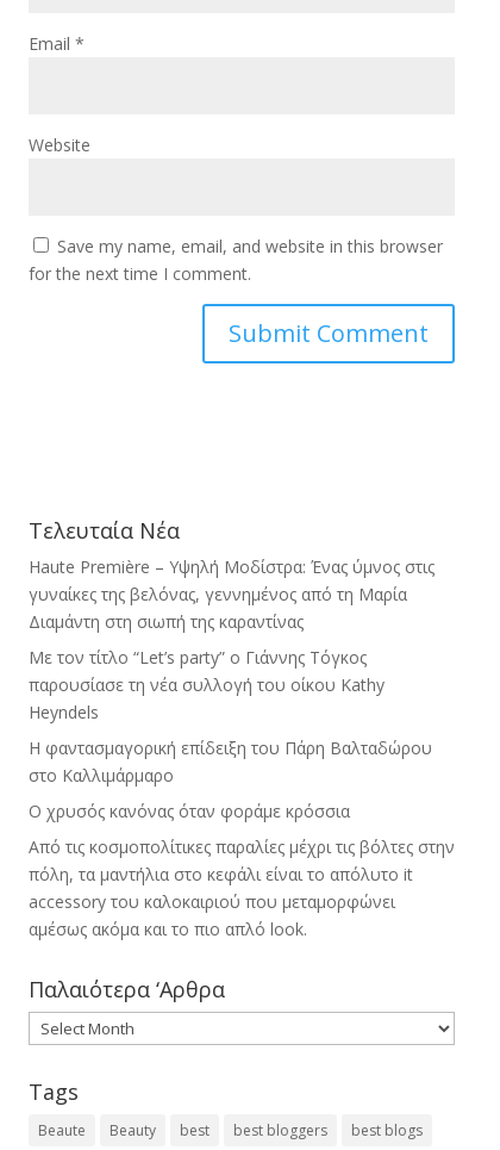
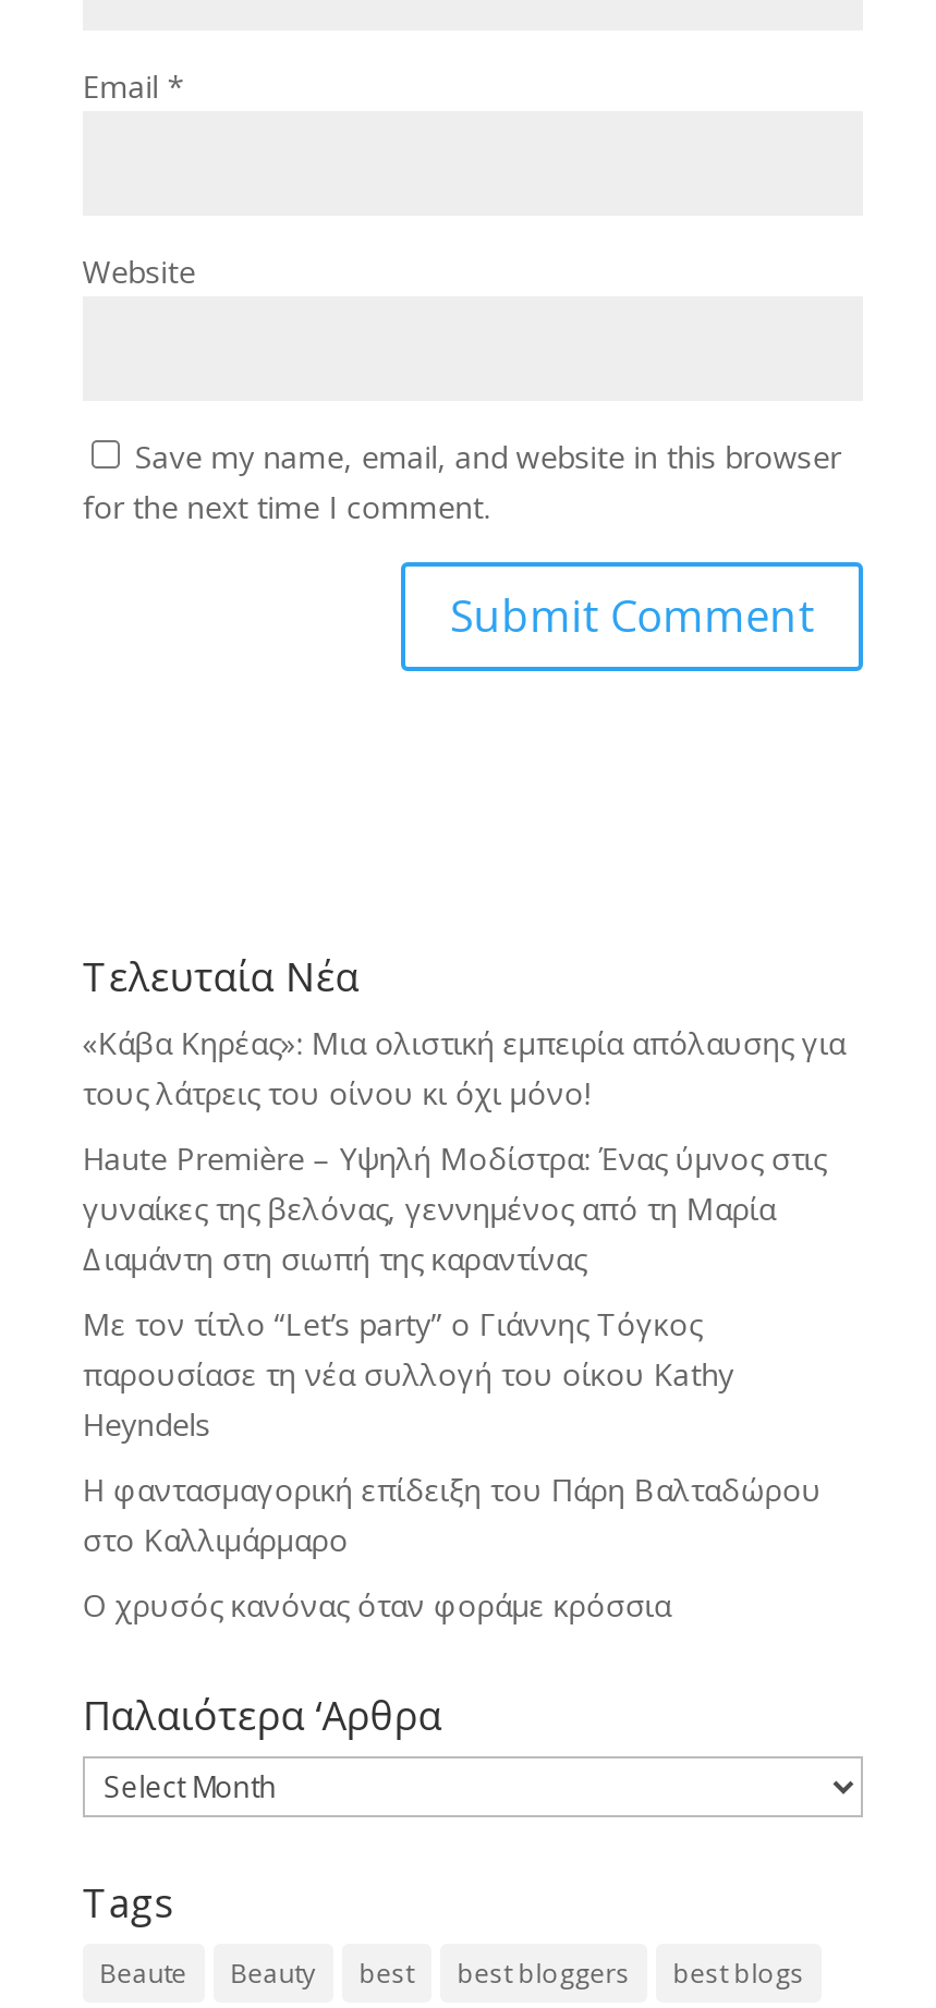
+ «Κάβα Κηρέας»: Μια ολιστική εμπειρία απόλαυσης για
+ τους λάτρεις του οίνου κι όχι μόνο!

moved down: Haute Première – Υψηλή Μοδίστρα: Ένας ύμνος στις | γυναίκες της βελόνας, γεννημένος από τη Μαρία | Διαμάντη στη σιωπή της καραντίνας | ... | στο Καλλιμάρμαρο | Ο χρυσός κανόνας όταν φοράμε κρόσσια

- Από τις κοσμοπολίτικες παραλίες μέχρι τις βόλτες στην
- πόλη, τα μαντήλια στο κεφάλι είναι το απόλυτο it
- accessory του καλοκαιριού που μεταμορφώνει
- αμέσως ακόμα και το πιο απλό look.
